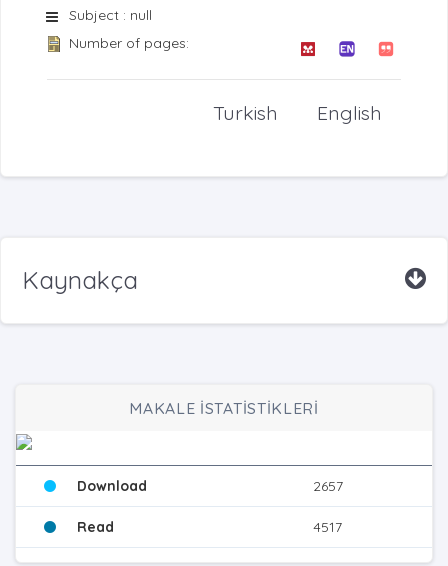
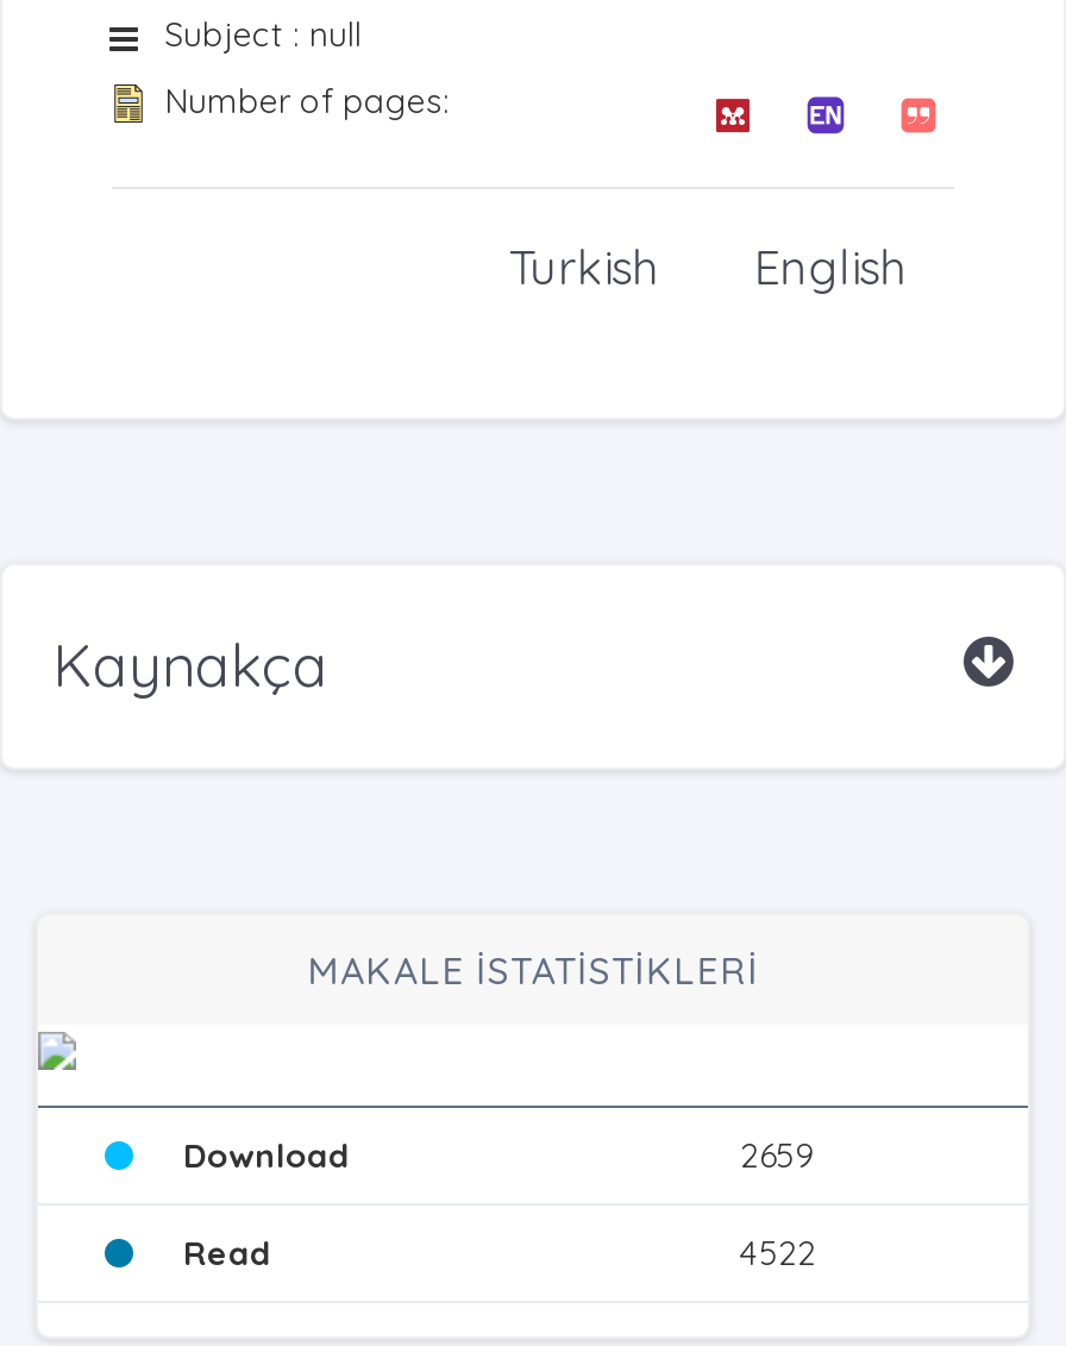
- 2657
+ 2659

- 4517
+ 4522
